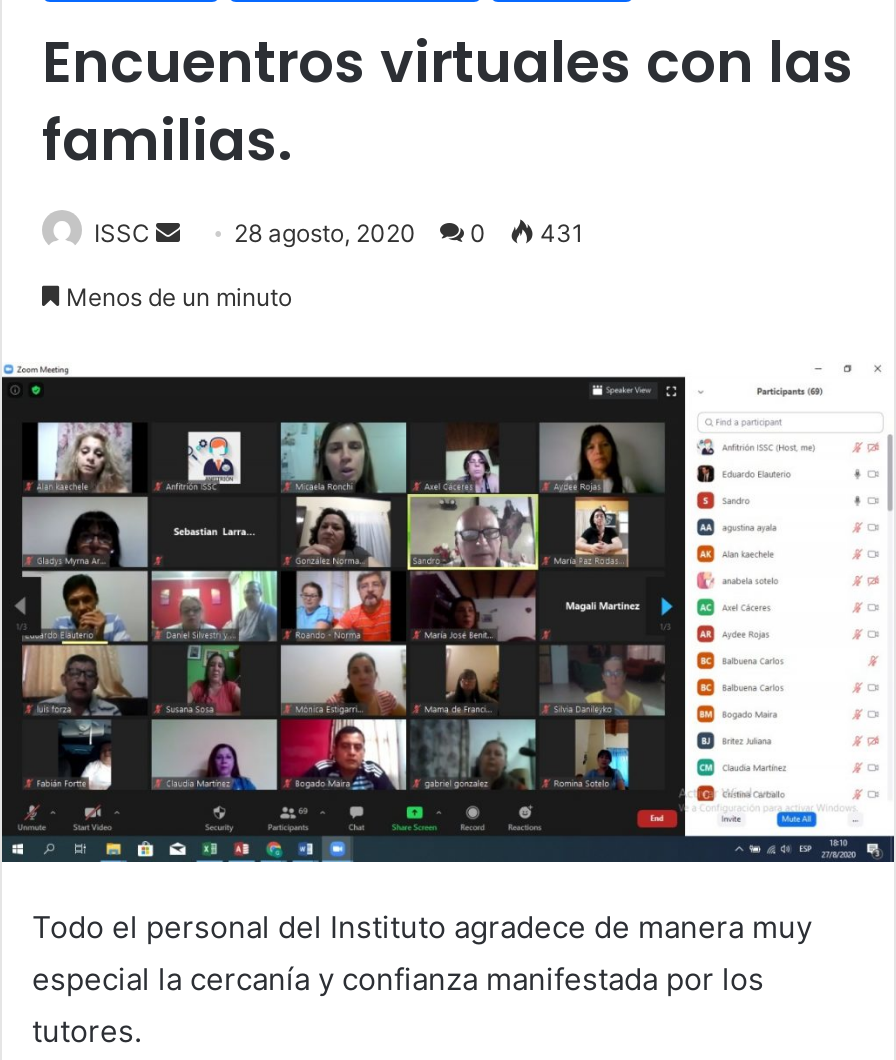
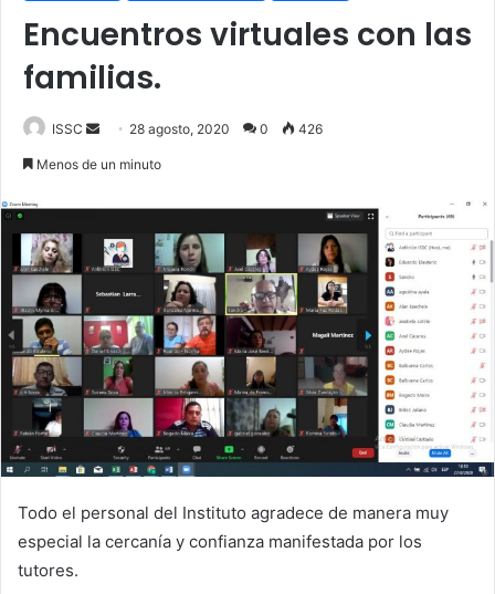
- 431
+ 426
